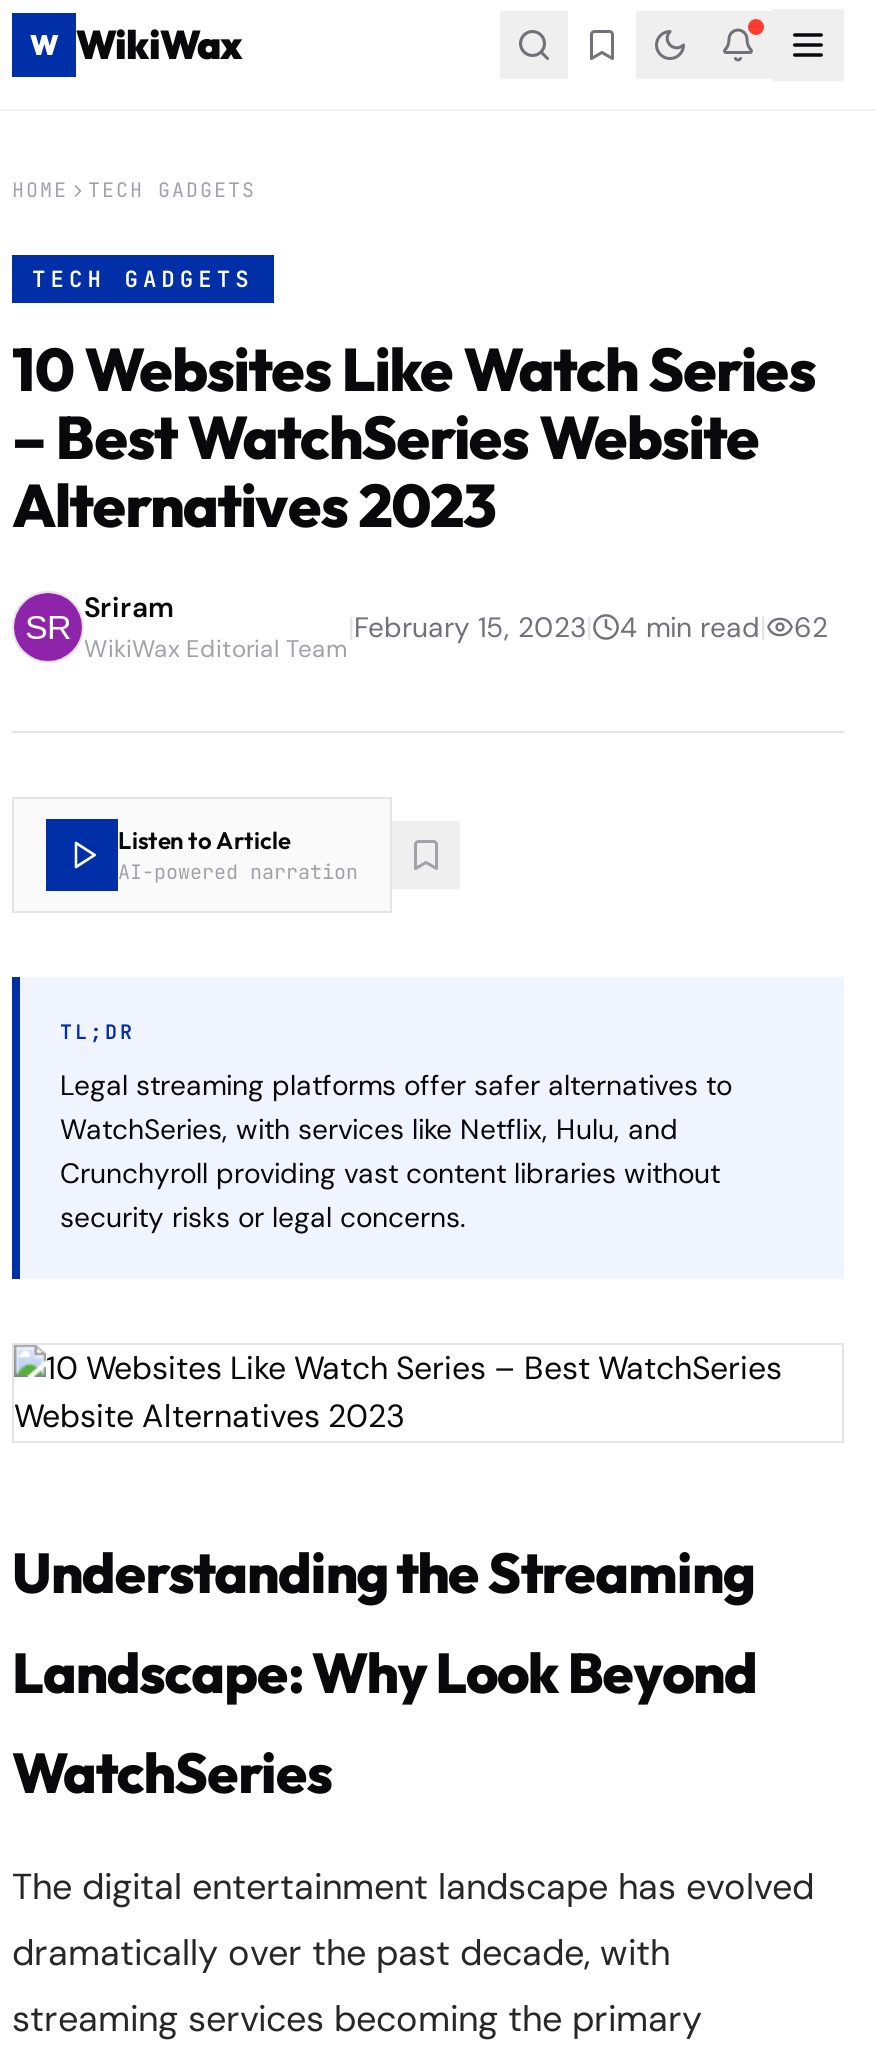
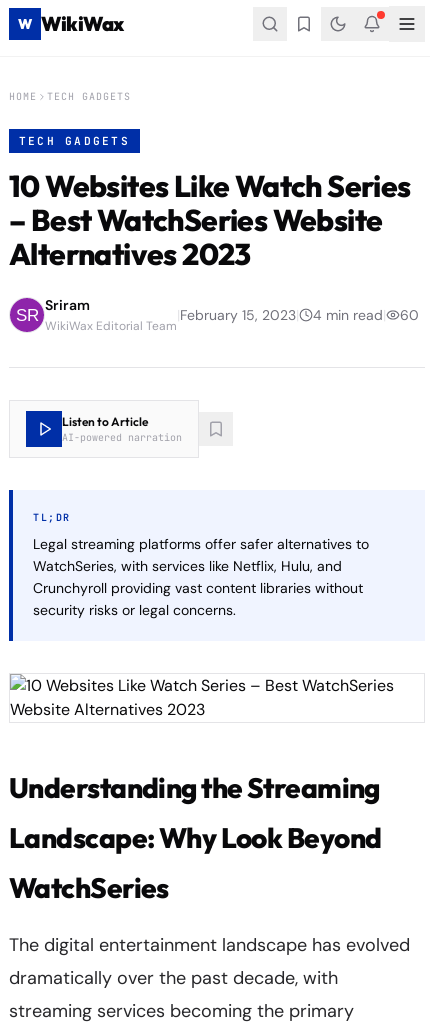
- 62
+ 60
